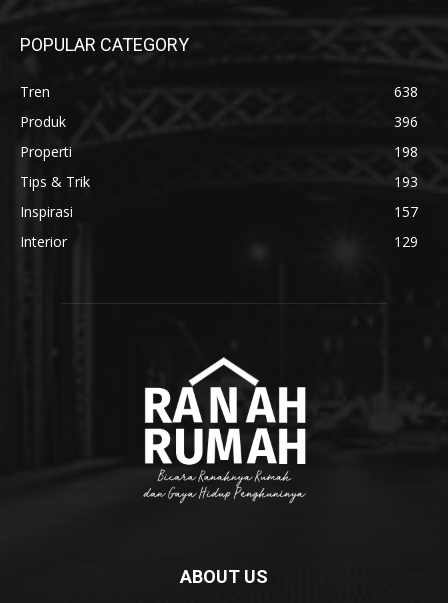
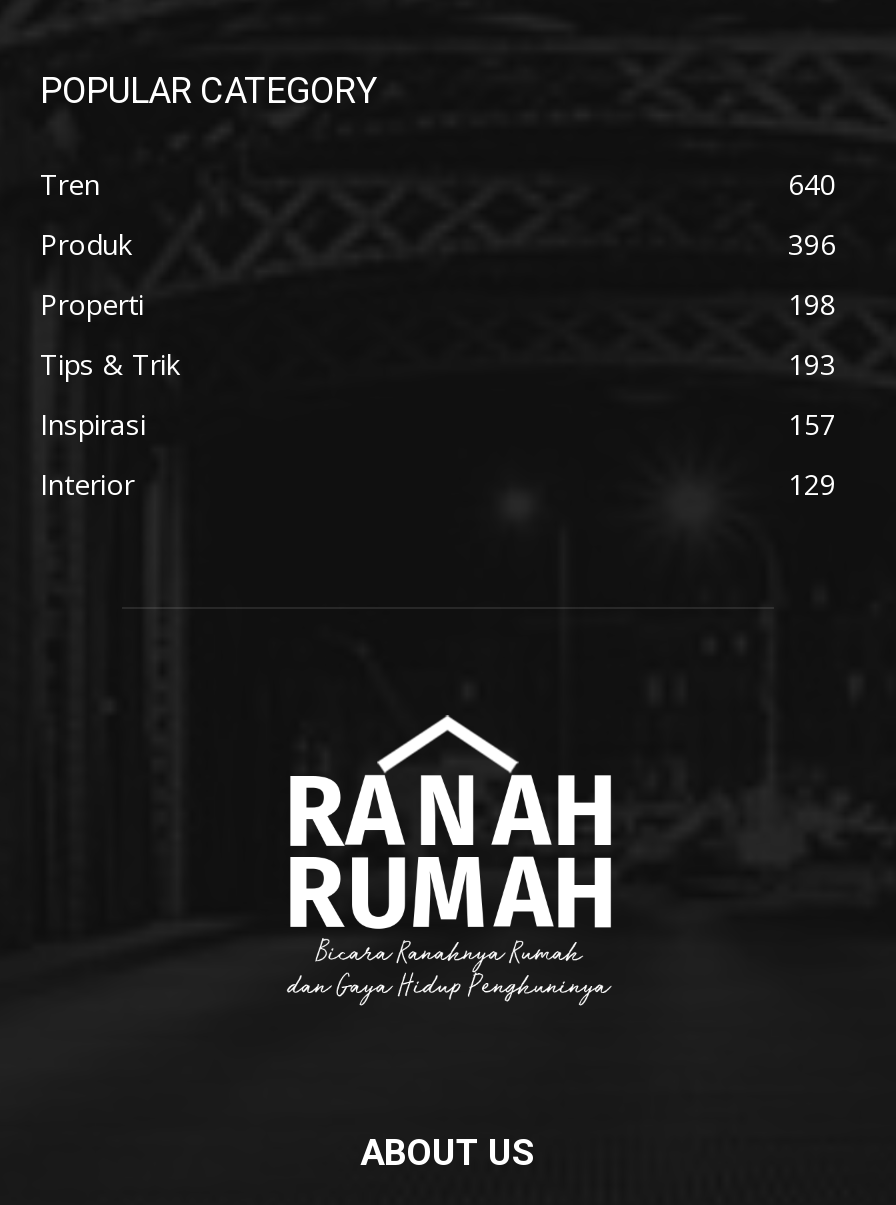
- 638
+ 640
